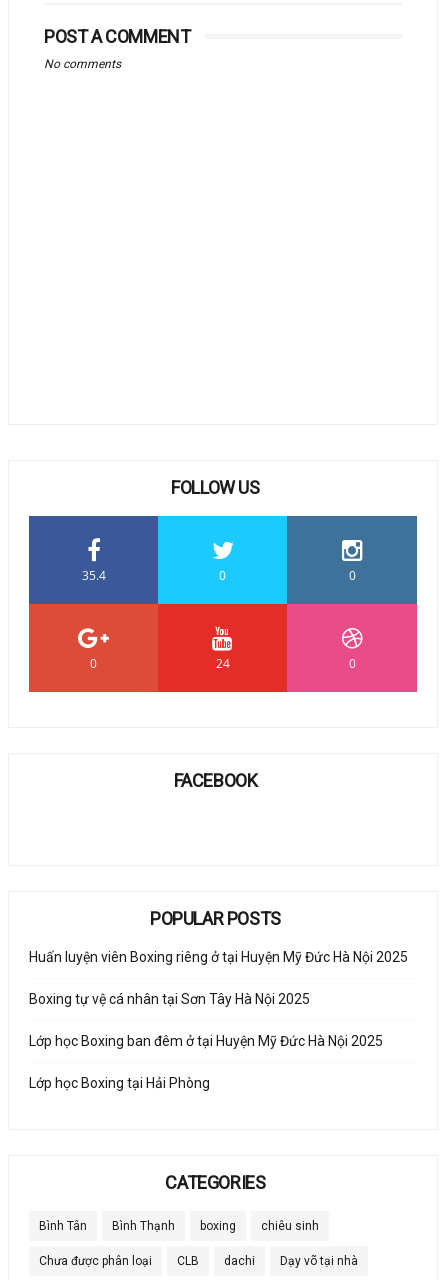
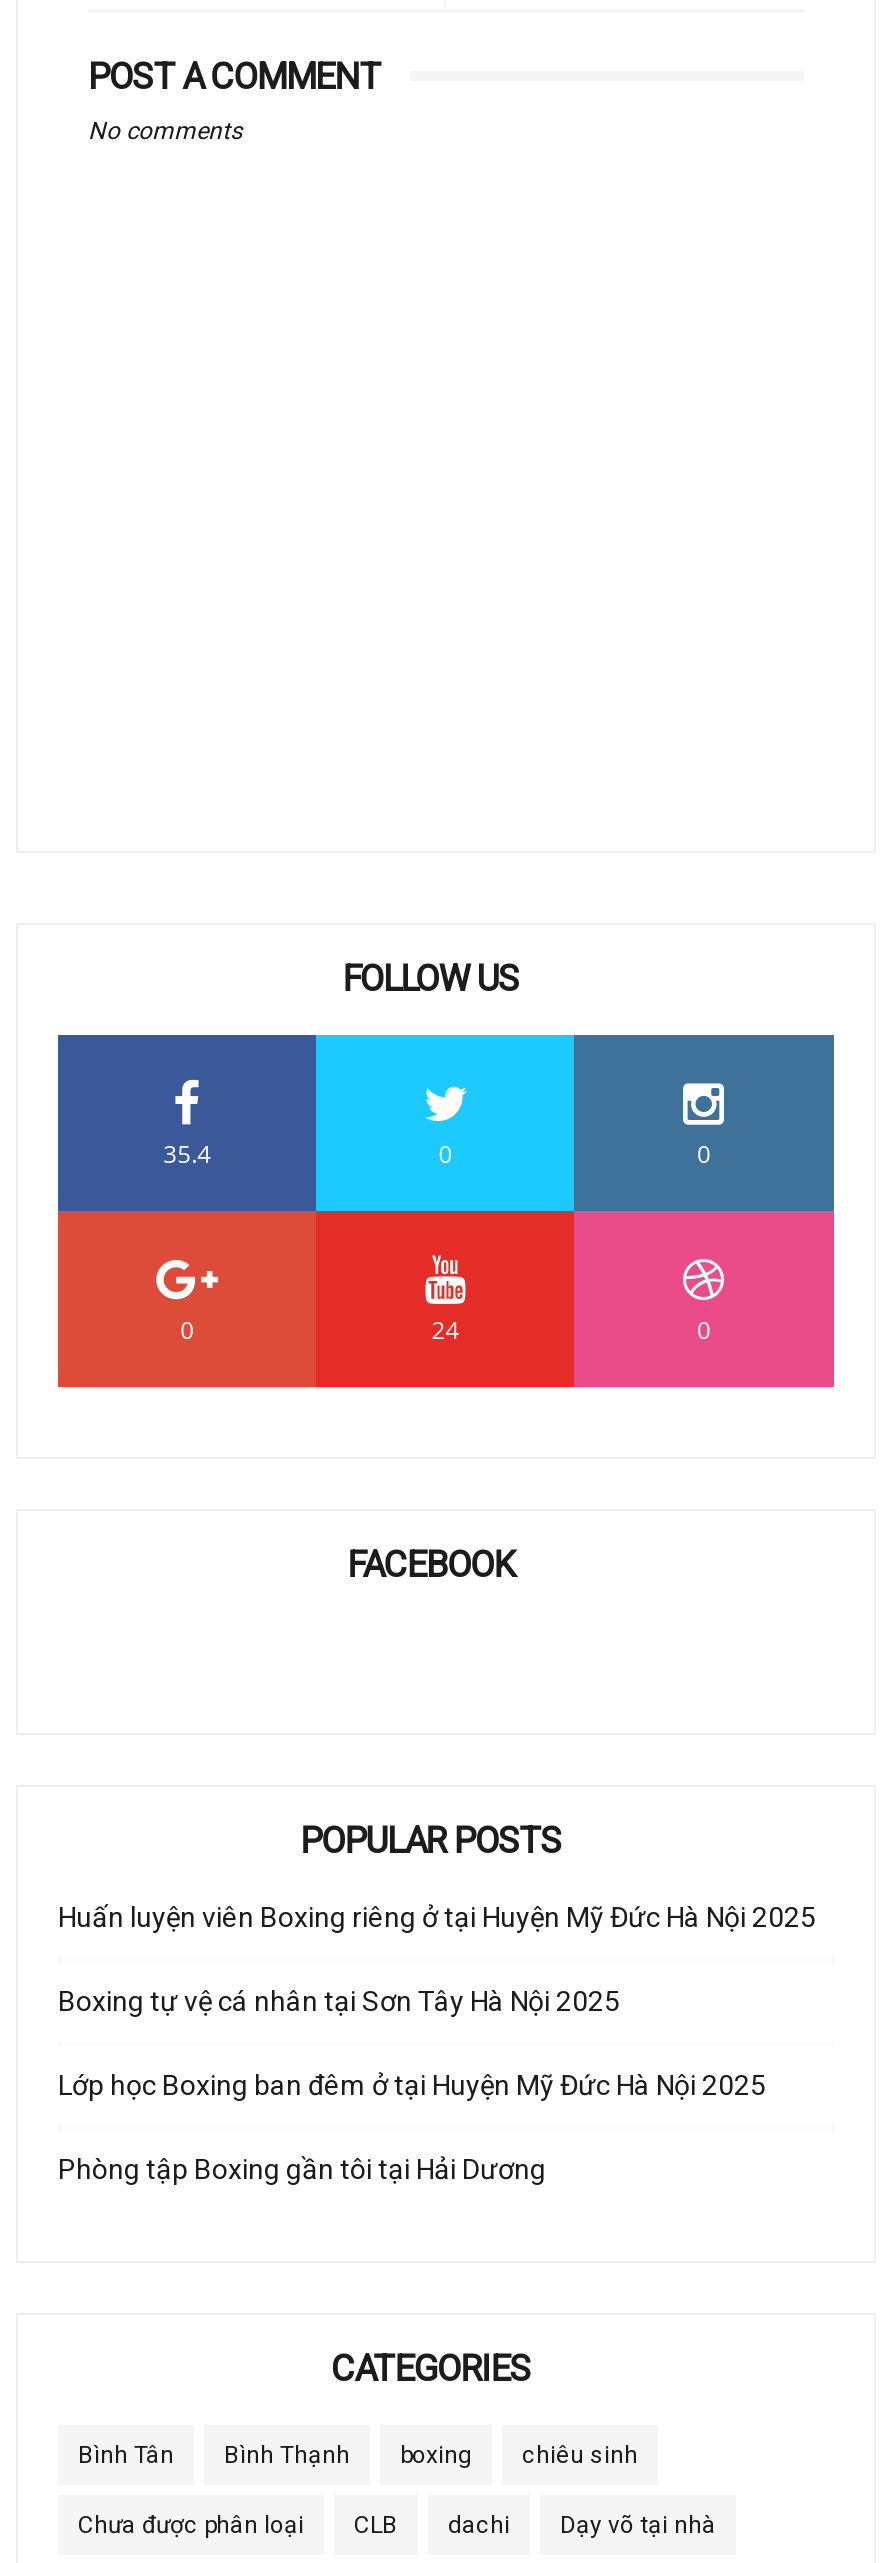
- Lớp học Boxing tại Hải Phòng
+ Phòng tập Boxing gần tôi tại Hải Dương
